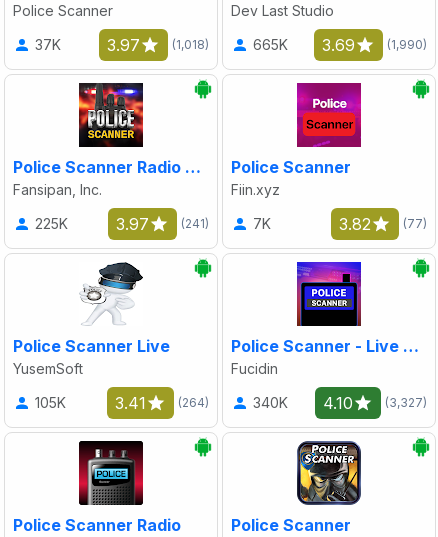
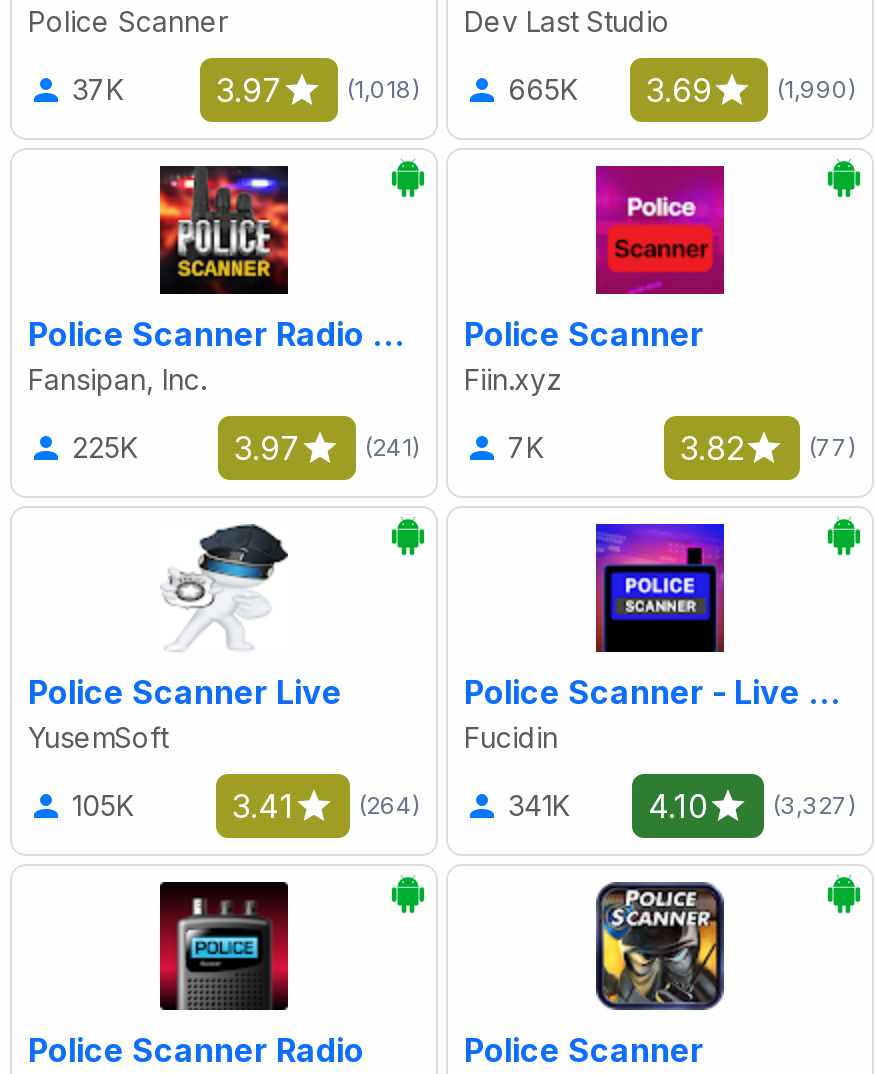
- 340K
+ 341K
